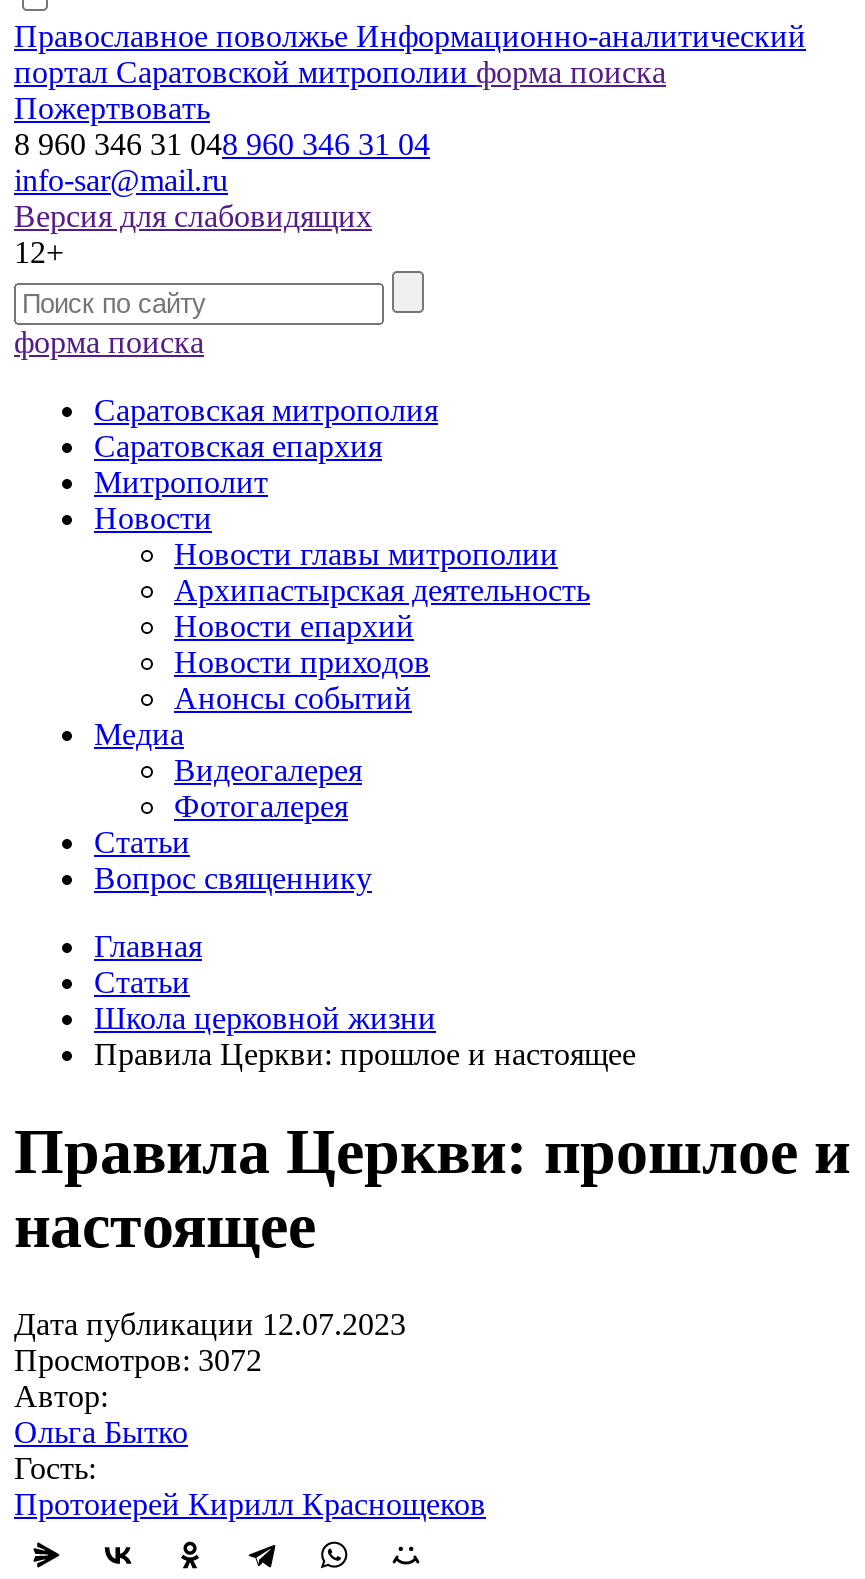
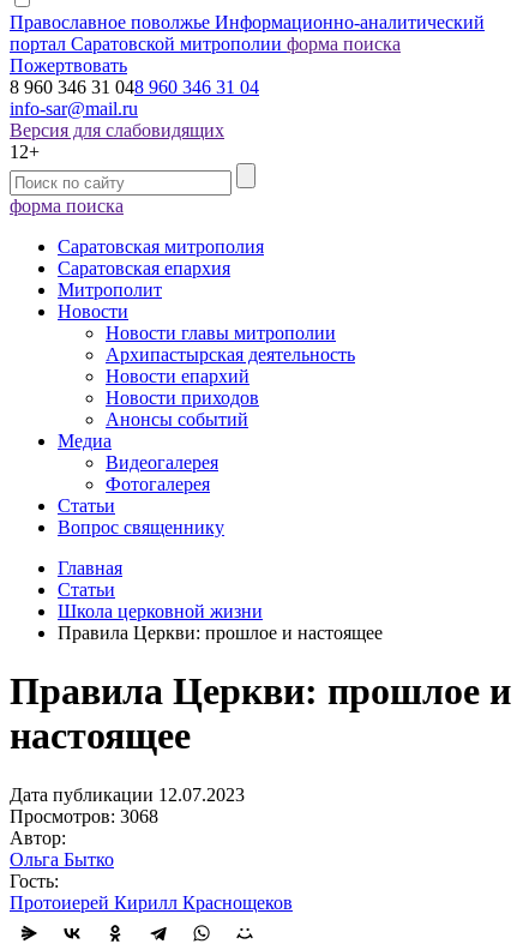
- Просмотров: 3072
+ Просмотров: 3068
